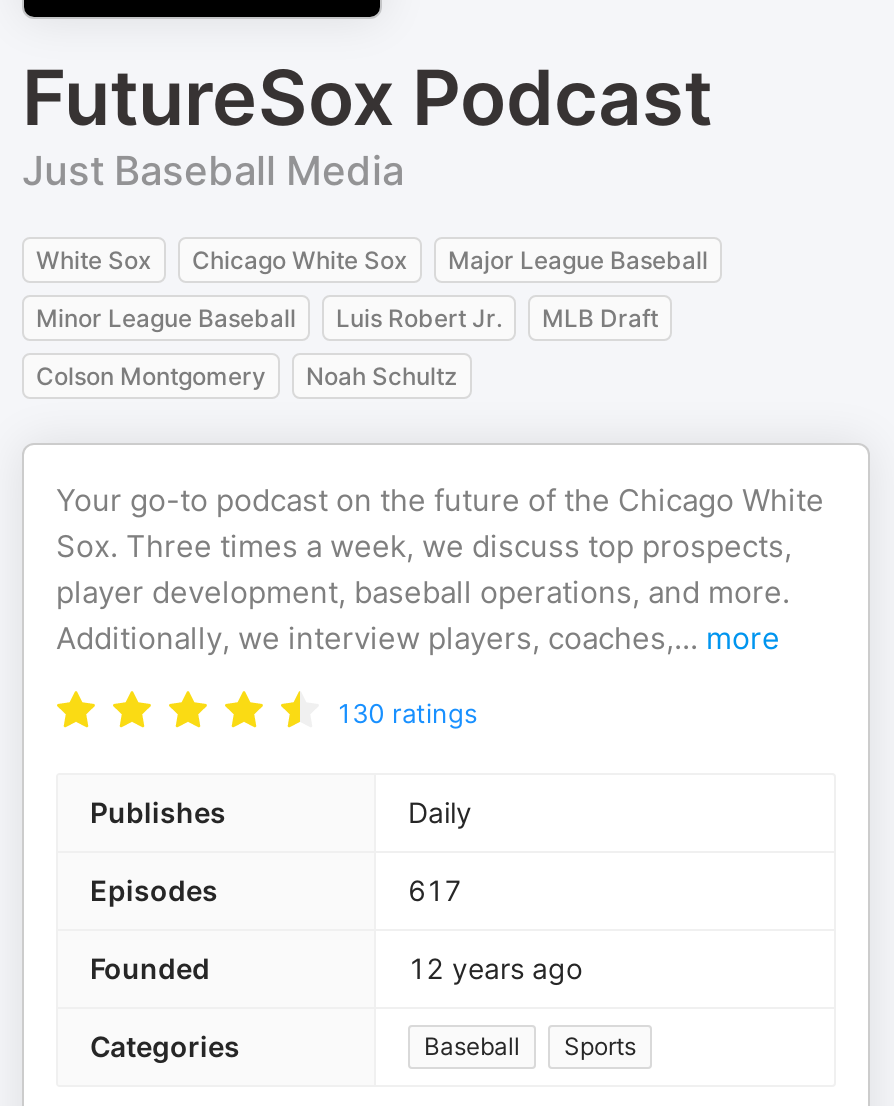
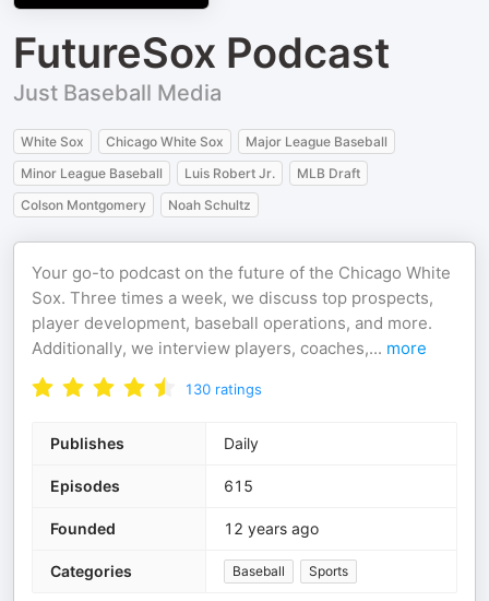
- 617
+ 615
